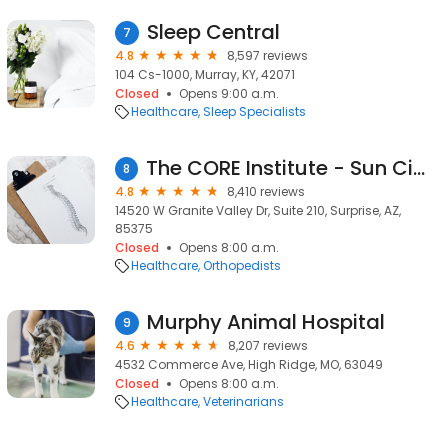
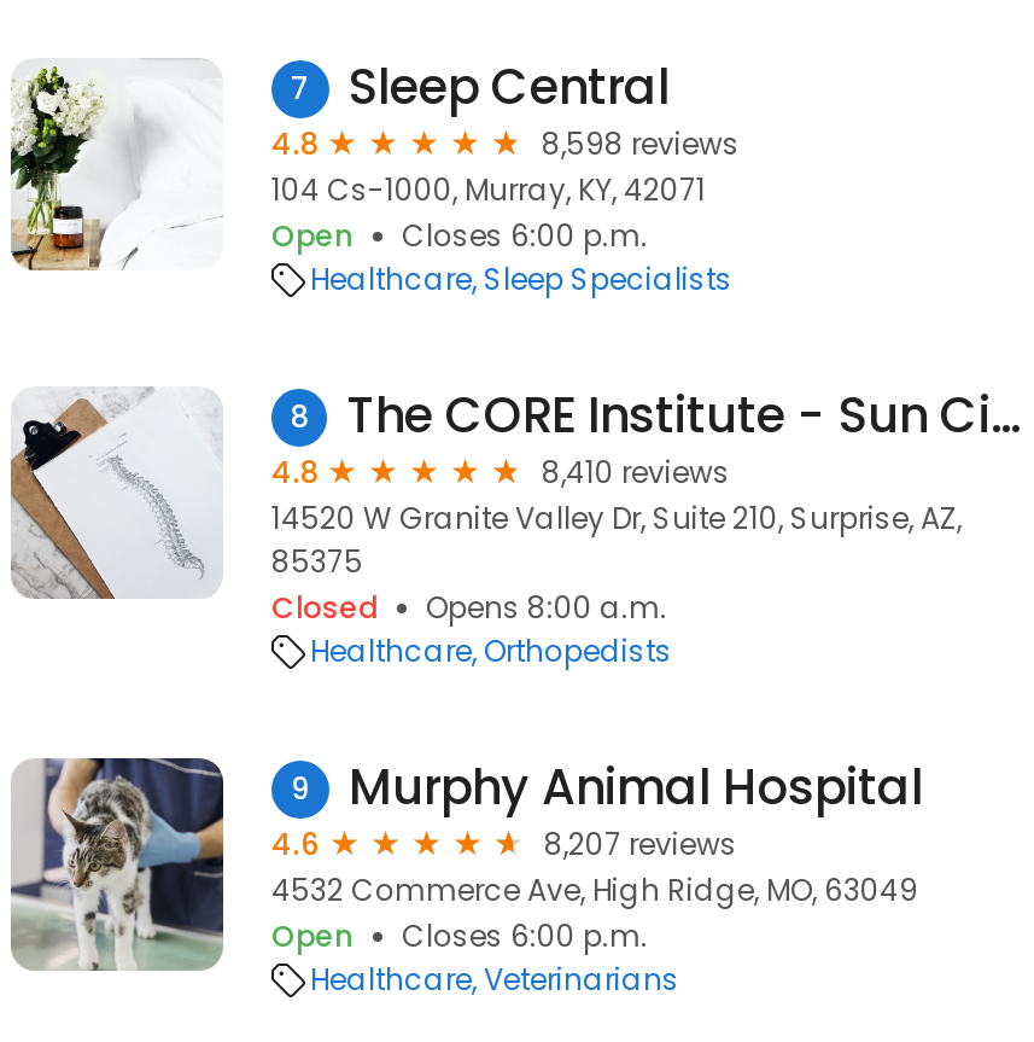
- 8,597 reviews
+ 8,598 reviews

- Closed
- Opens 9:00 a.m.
+ Open
+ Closes 6:00 p.m.

- Closed
- Opens 8:00 a.m.
+ Open
+ Closes 6:00 p.m.
